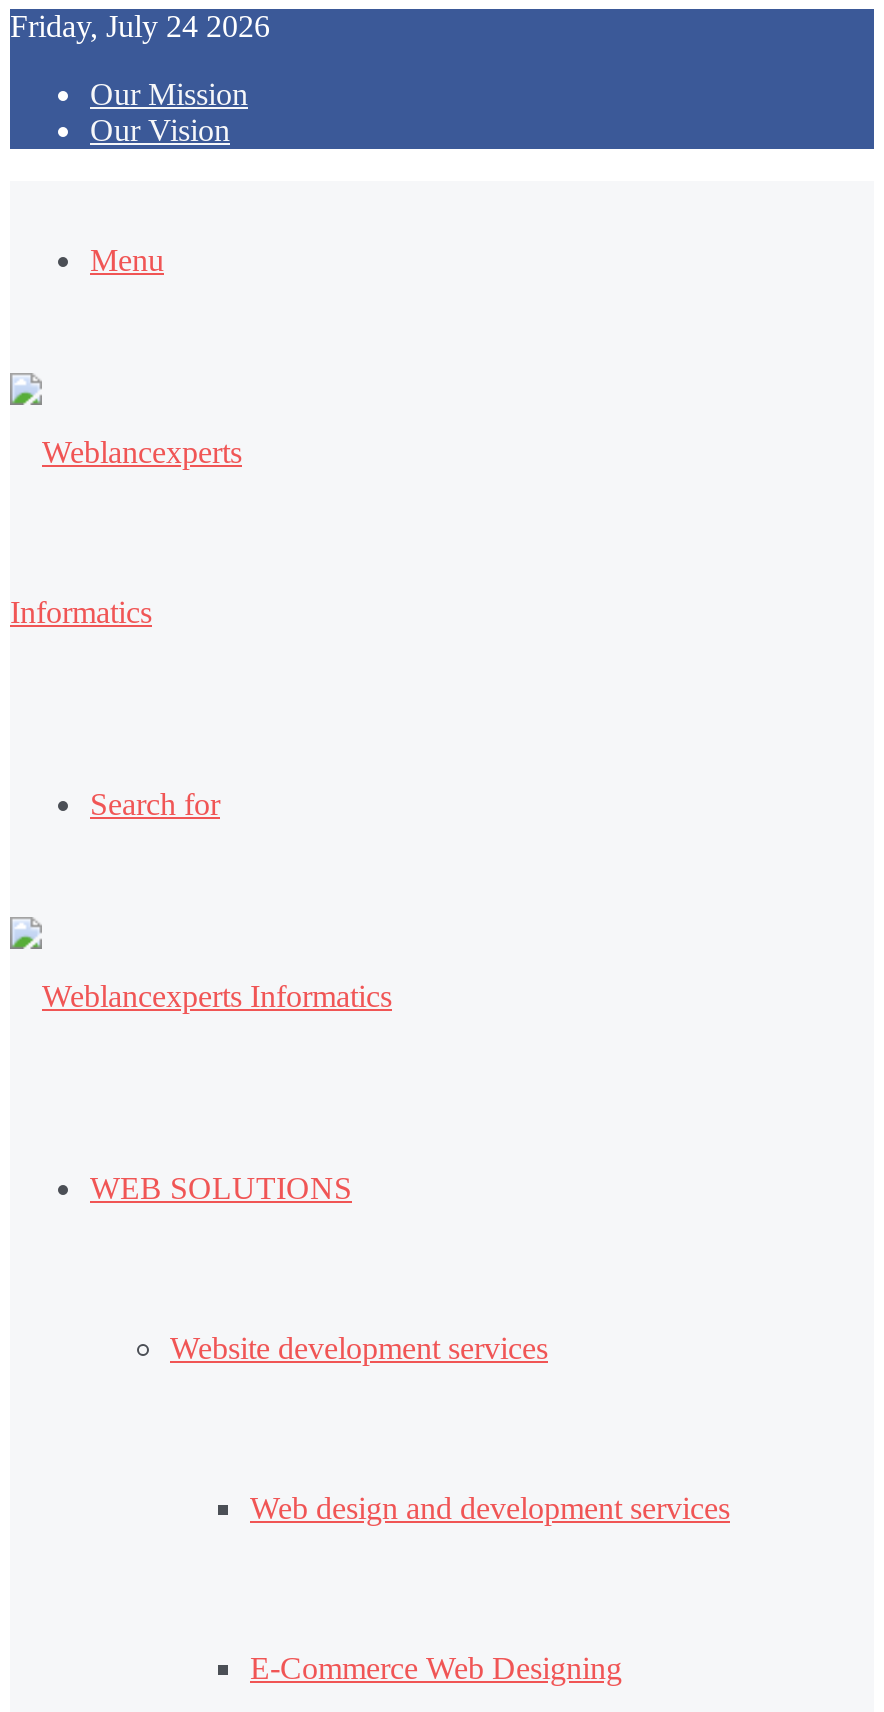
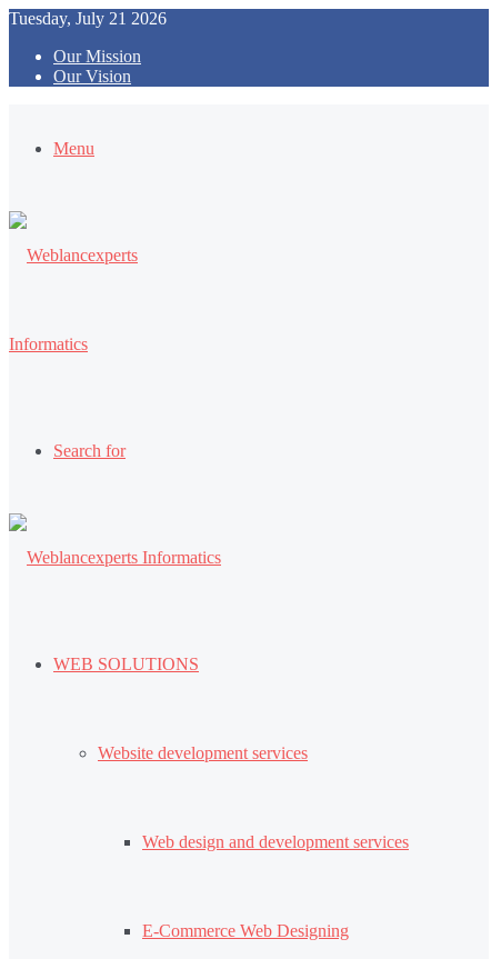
- Friday, July 24 2026
+ Tuesday, July 21 2026
